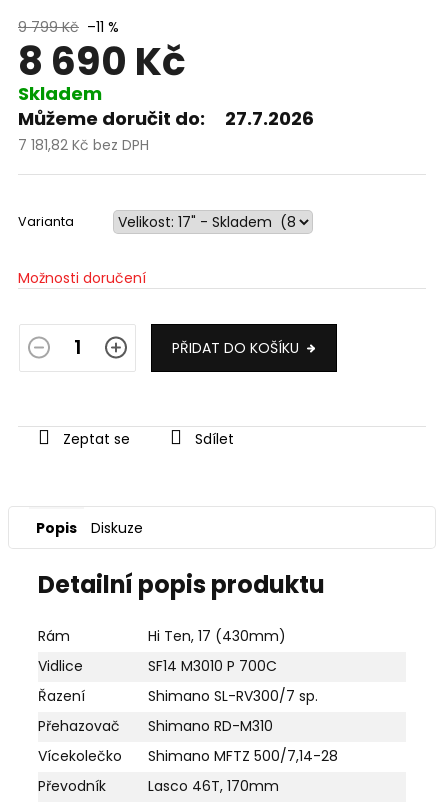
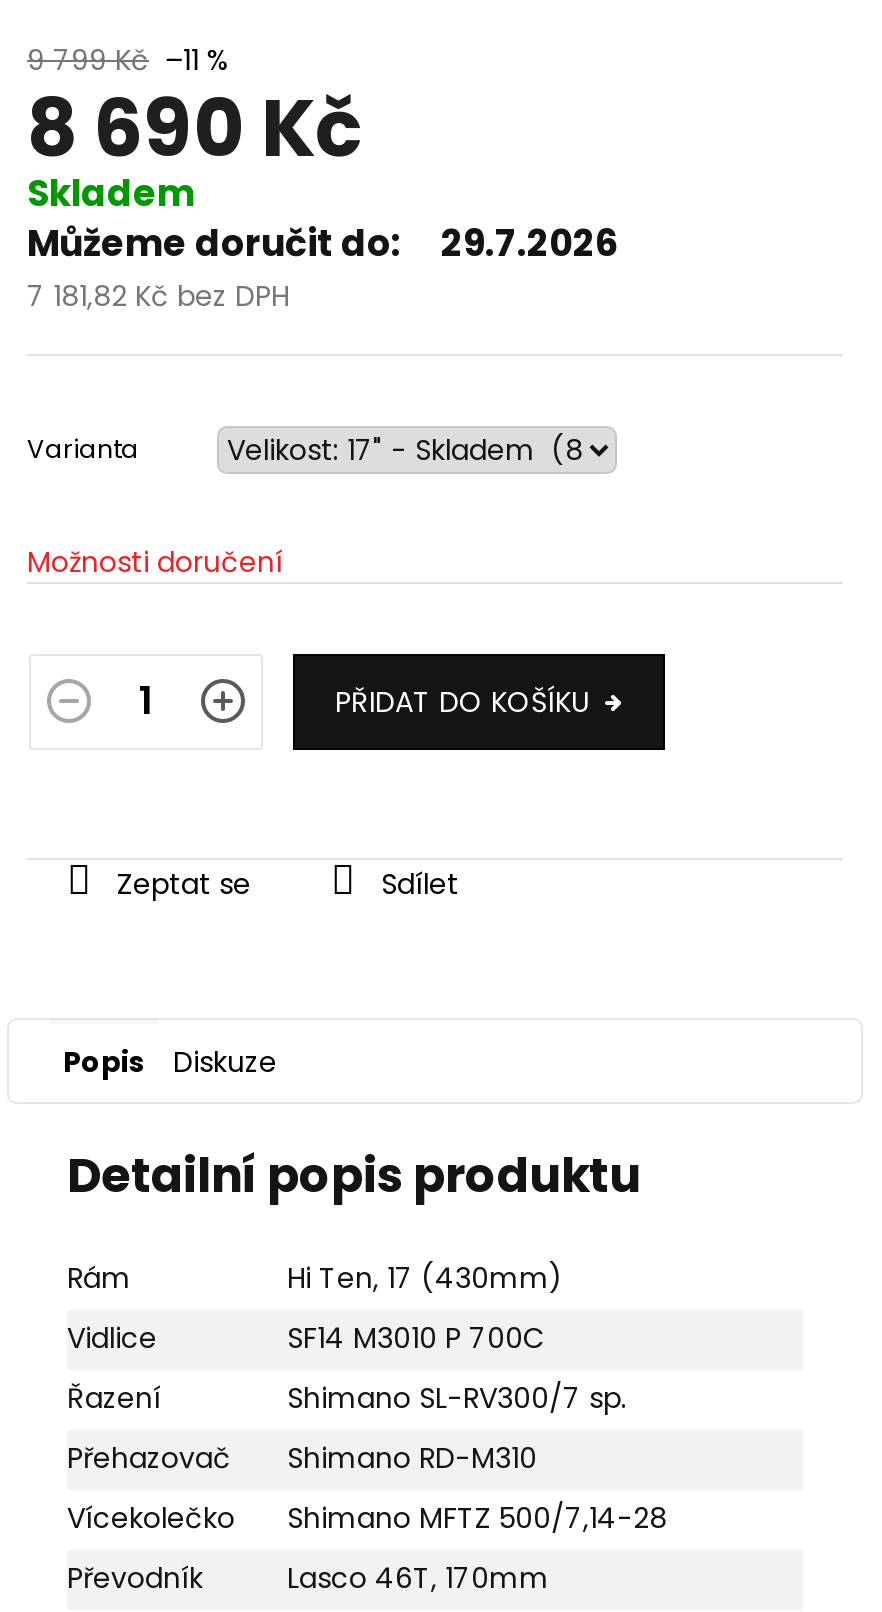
- Můžeme doručit do: 27.7.2026
+ Můžeme doručit do: 29.7.2026
